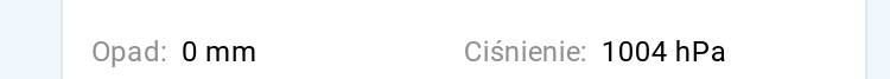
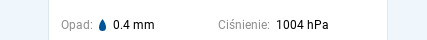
- Opad: 0 mm
+ Opad:
+ 0.4 mm
